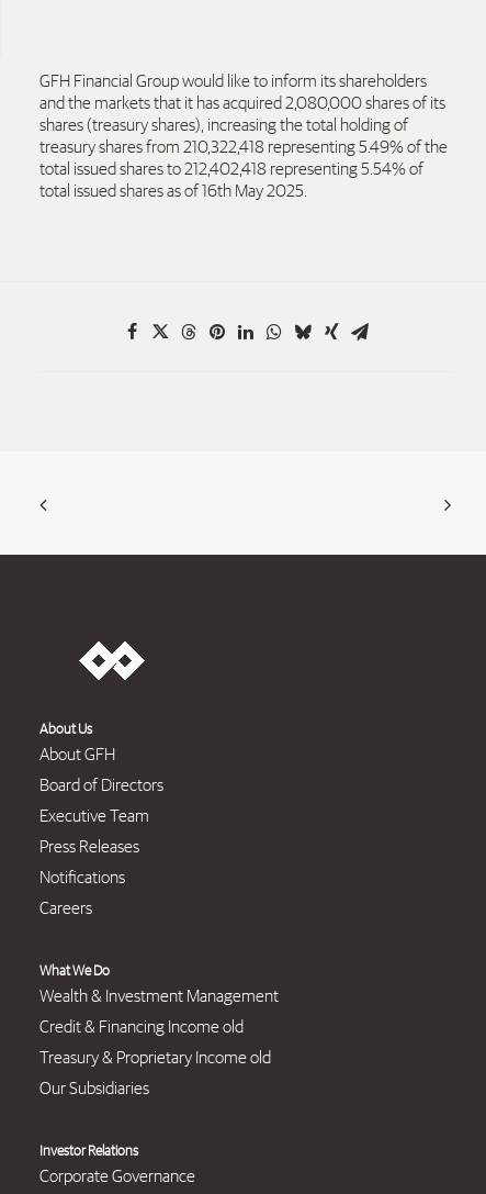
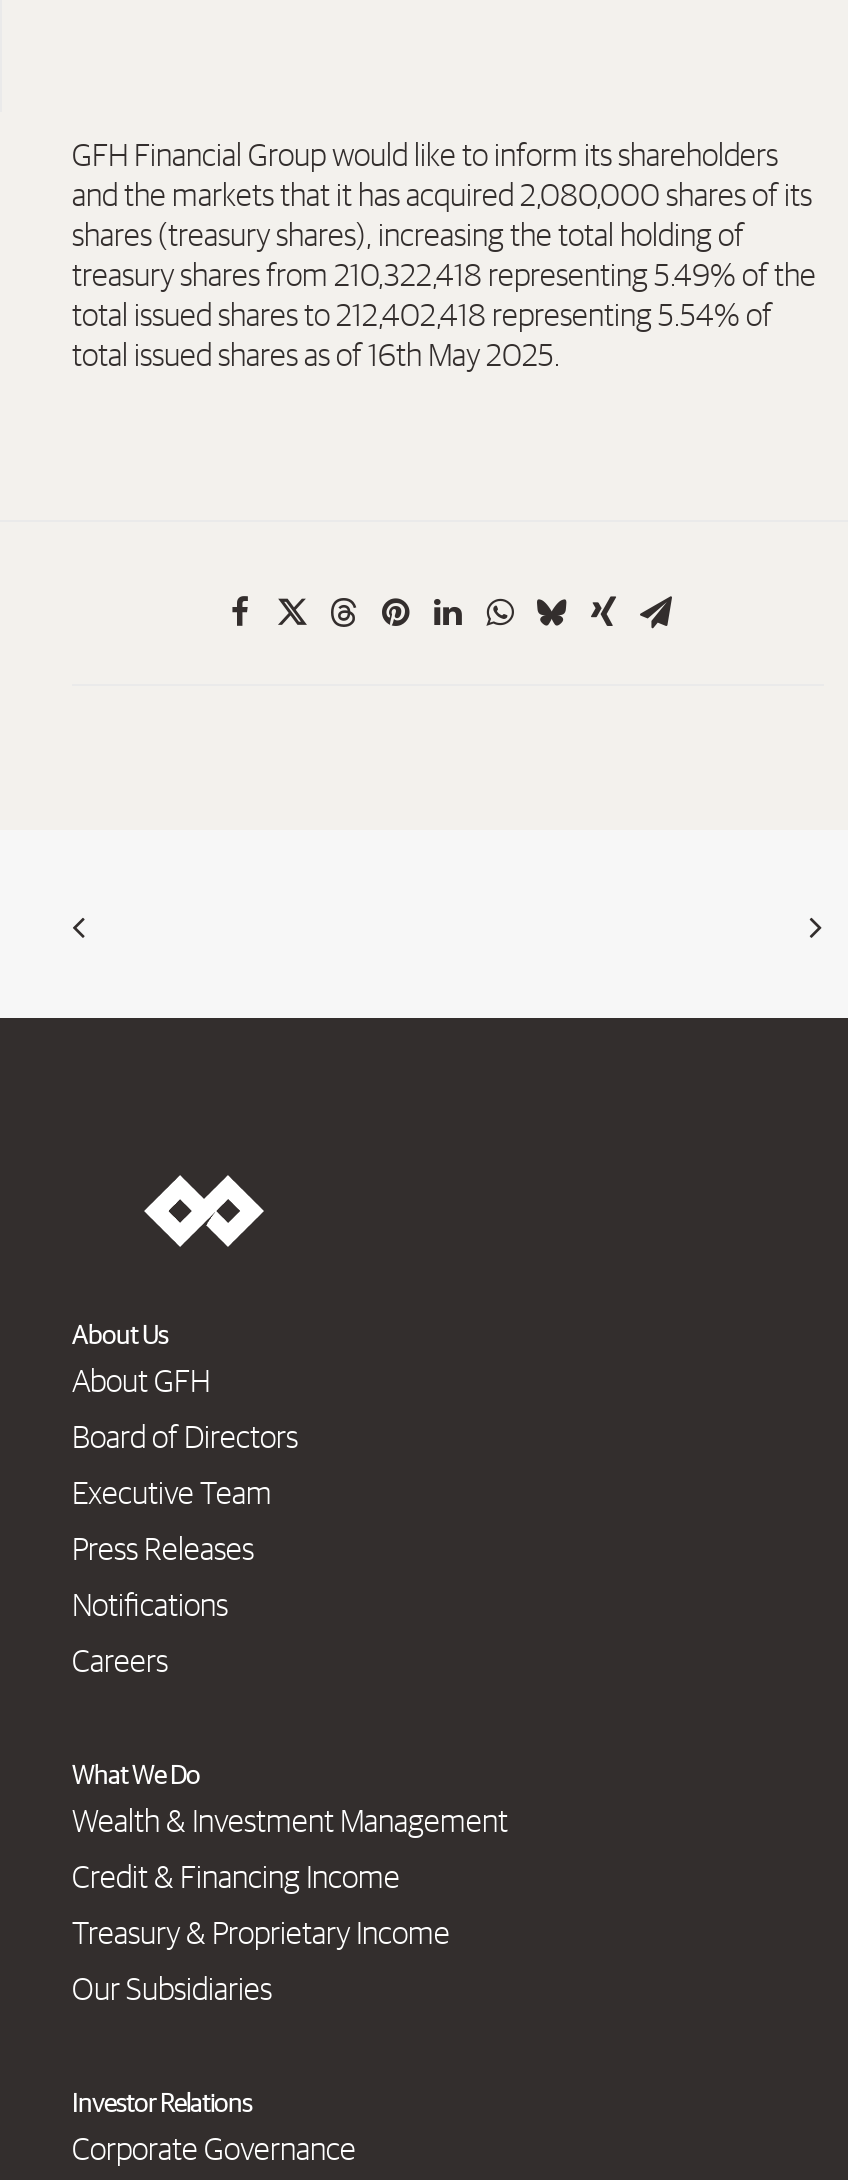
- Credit & Financing Income old
+ Credit & Financing Income

- Treasury & Proprietary Income old
+ Treasury & Proprietary Income
